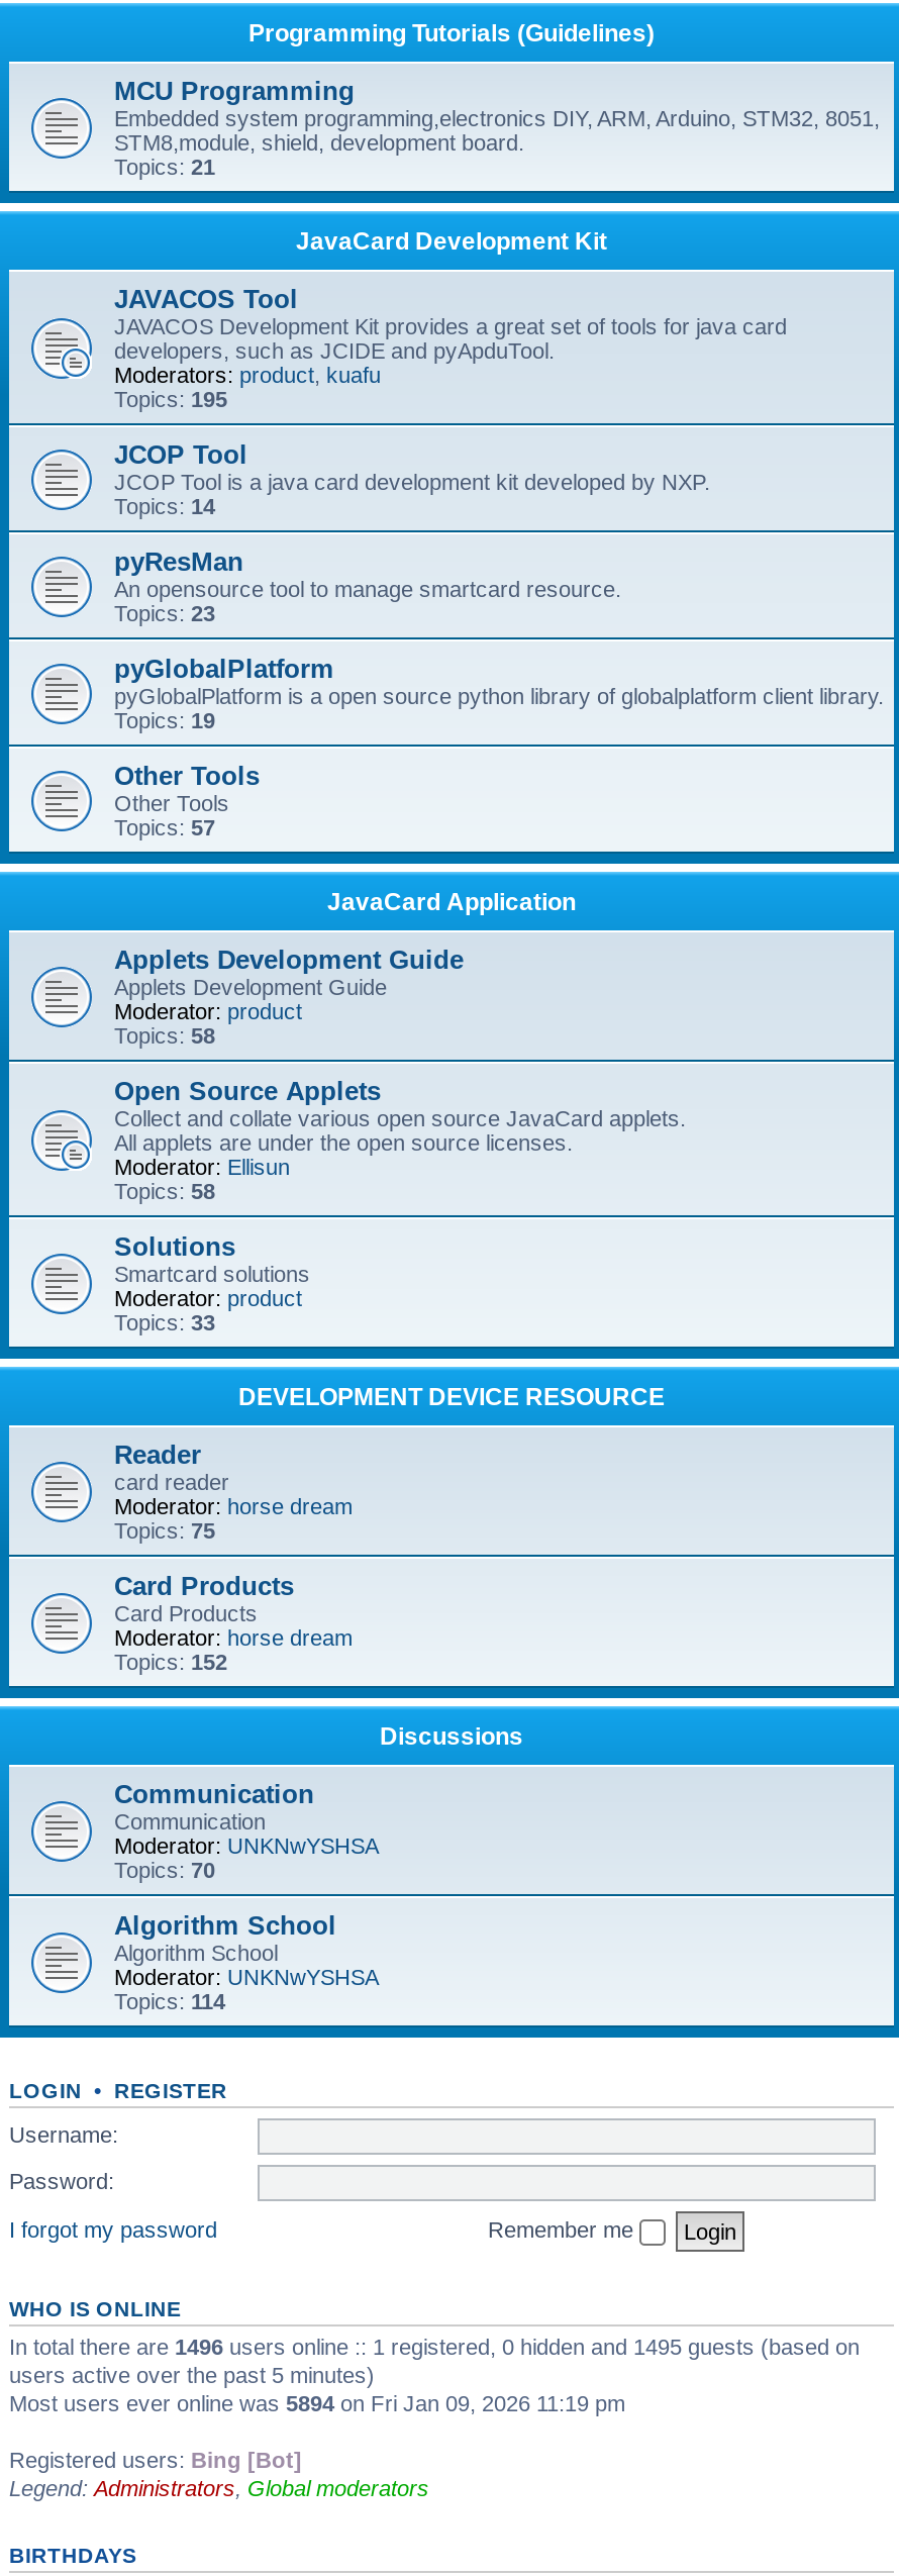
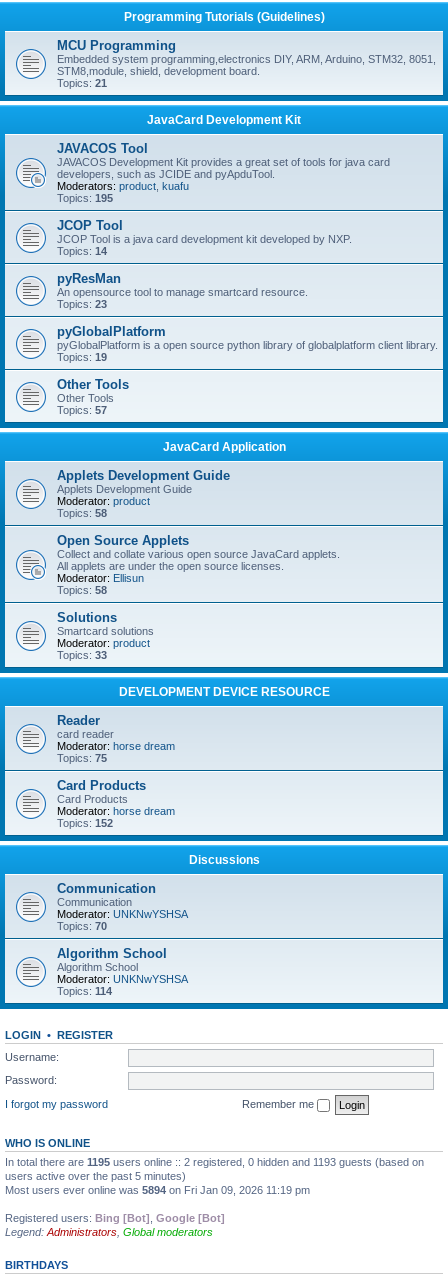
- In total there are 1496 users online :: 1 registered, 0 hidden and 1495 guests (based on
+ In total there are 1195 users online :: 2 registered, 0 hidden and 1193 guests (based on

- Registered users: Bing [Bot]
+ Registered users: Bing [Bot], Google [Bot]
